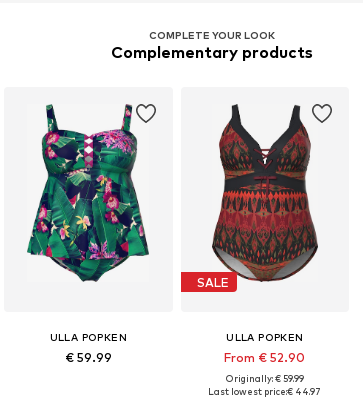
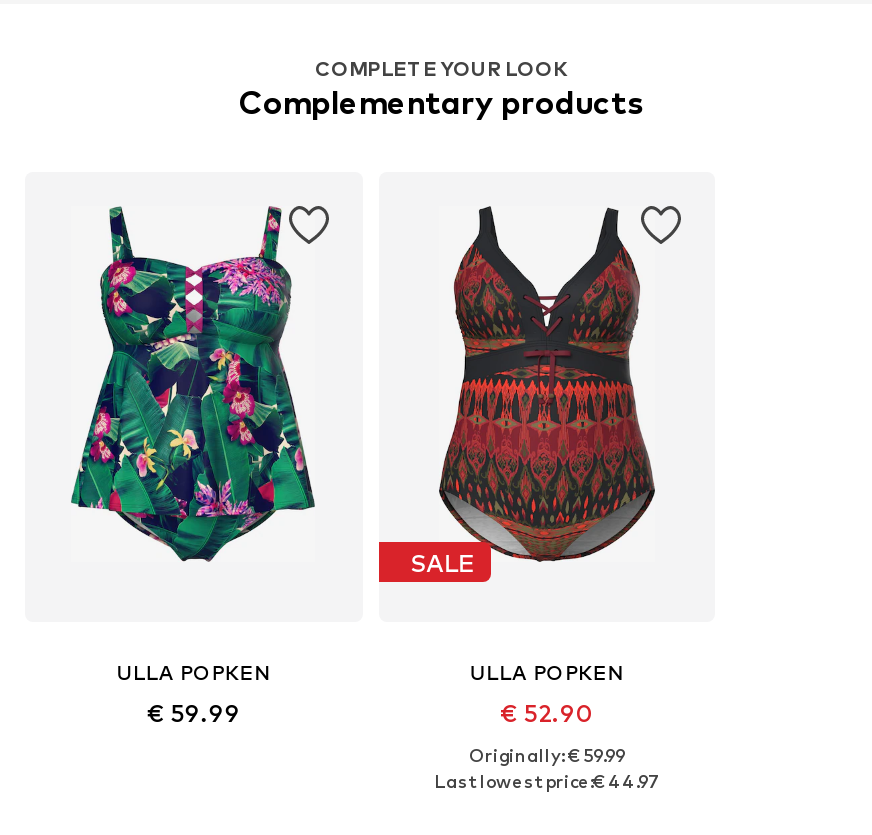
- From € 52.90
+ € 52.90
